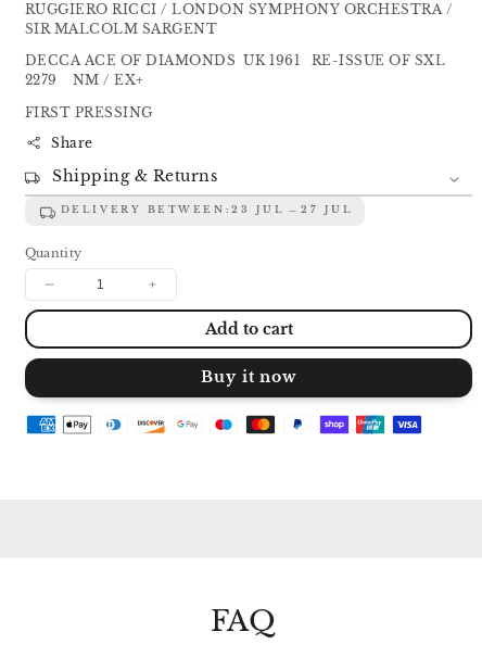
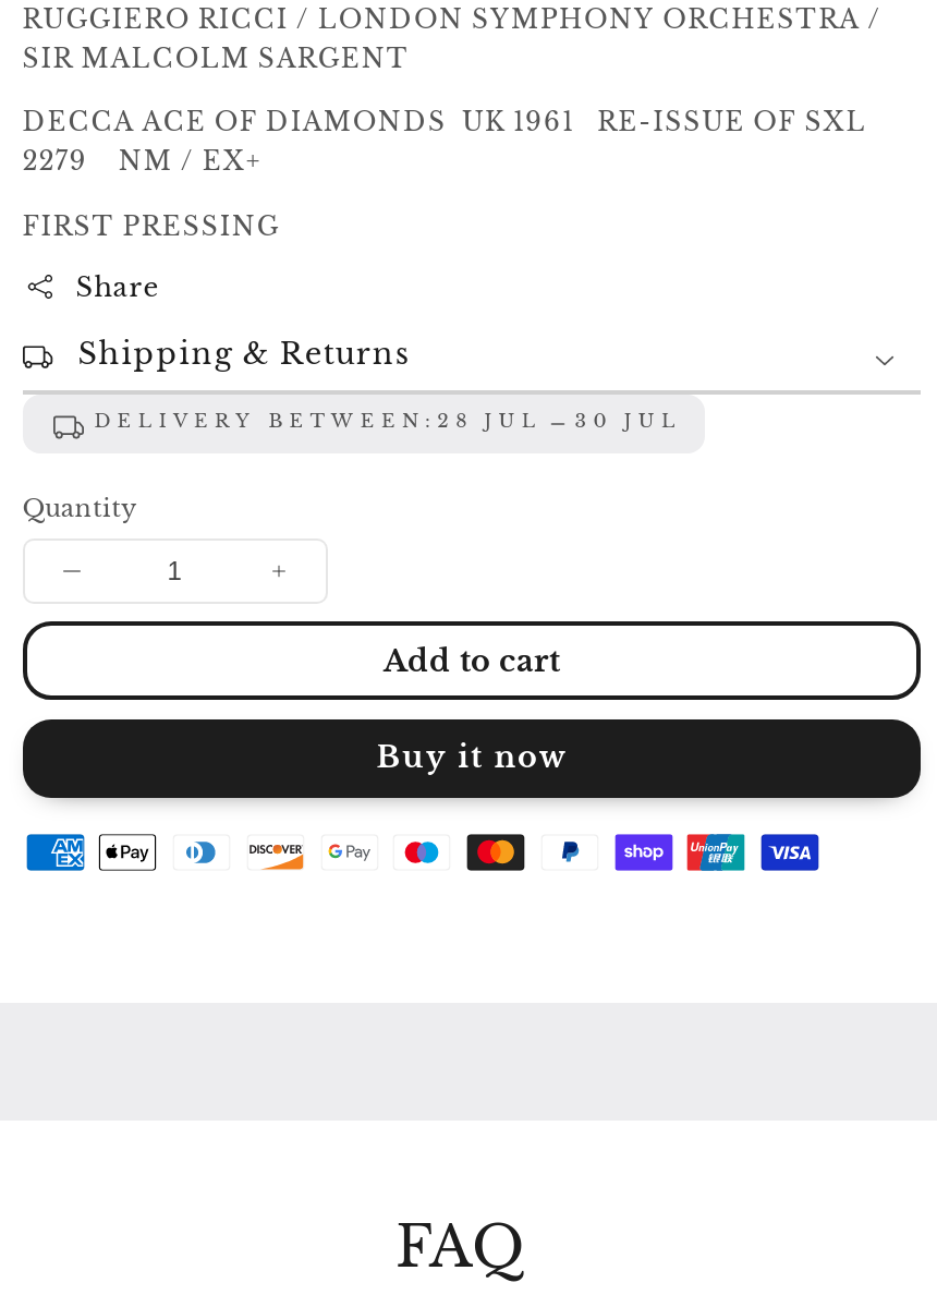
- DELIVERY BETWEEN: 23 JUL
+ DELIVERY BETWEEN: 28 JUL

- 27 JUL
+ 30 JUL
